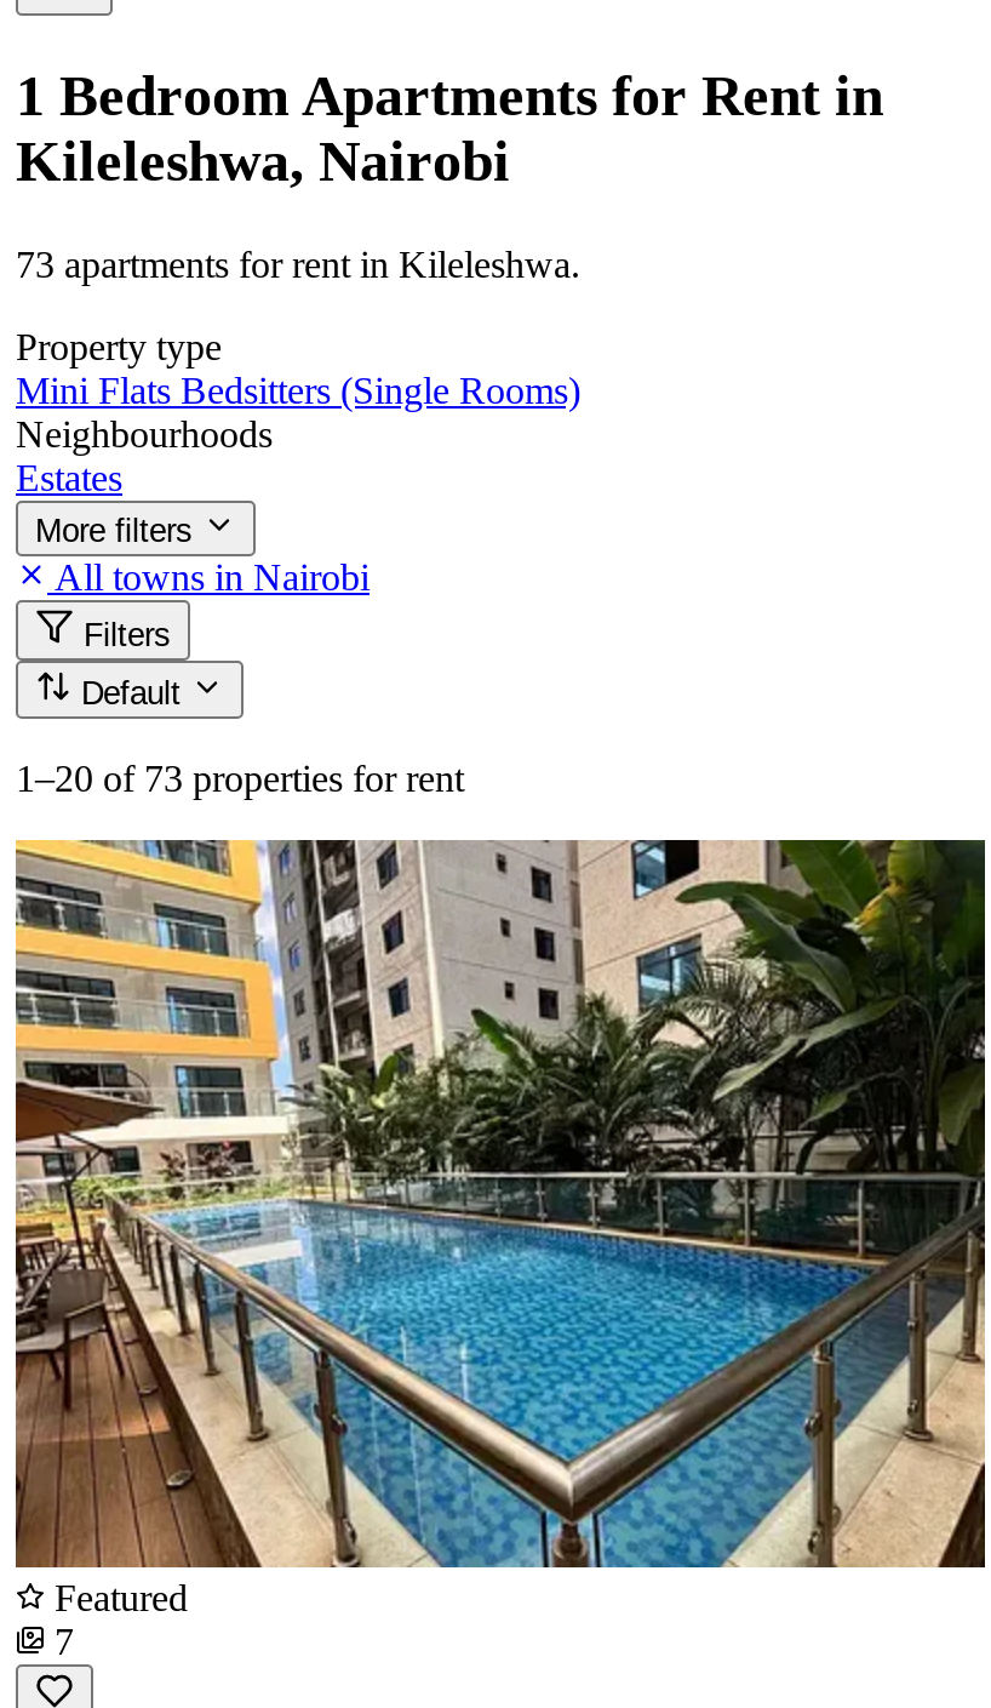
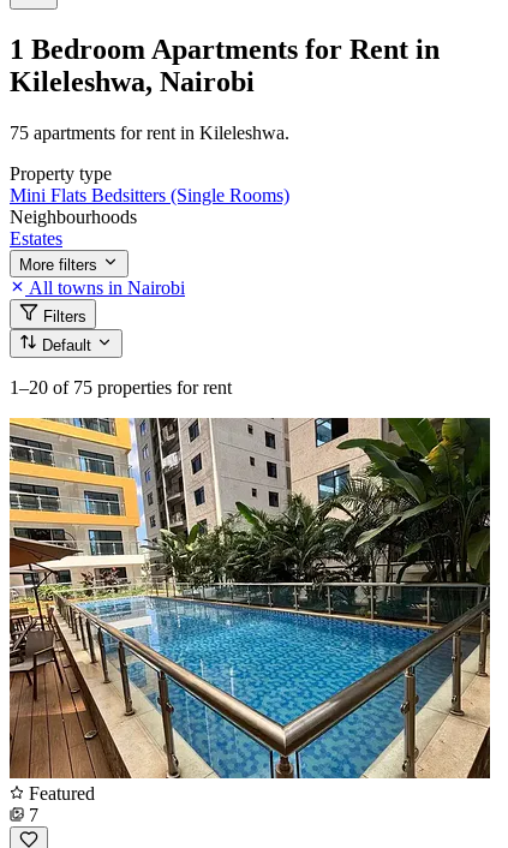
- 73 apartments for rent in Kileleshwa.
+ 75 apartments for rent in Kileleshwa.

- 1–20 of 73 properties for rent
+ 1–20 of 75 properties for rent
